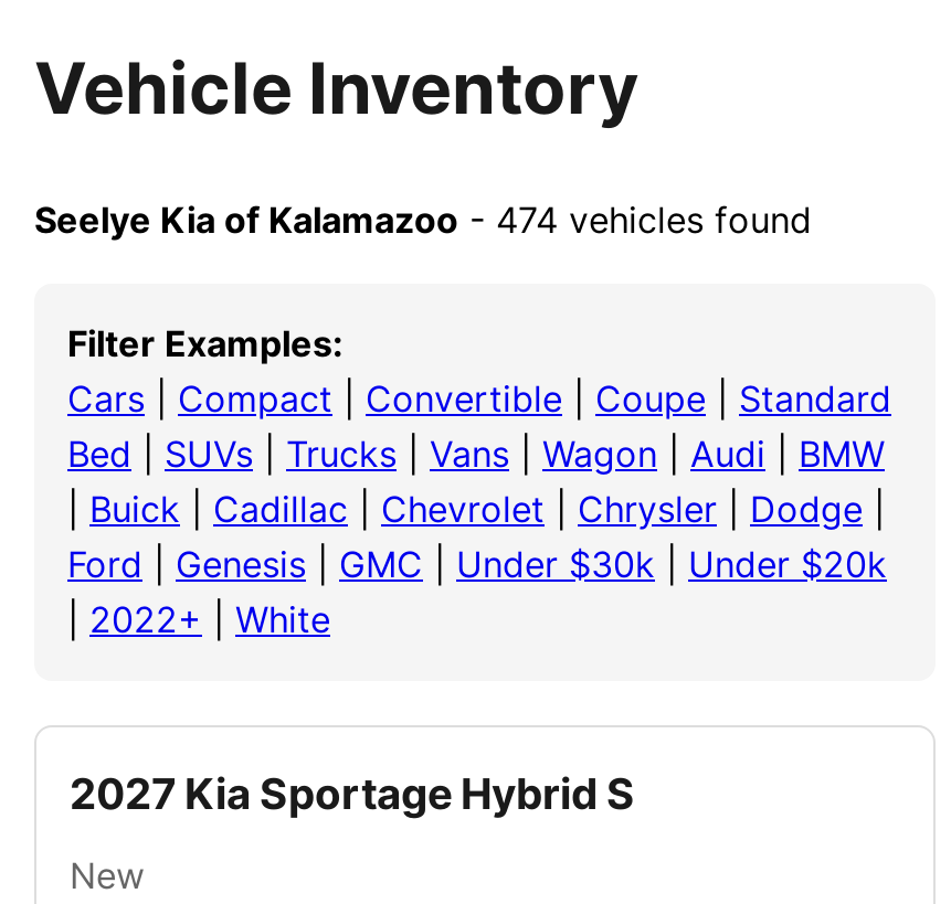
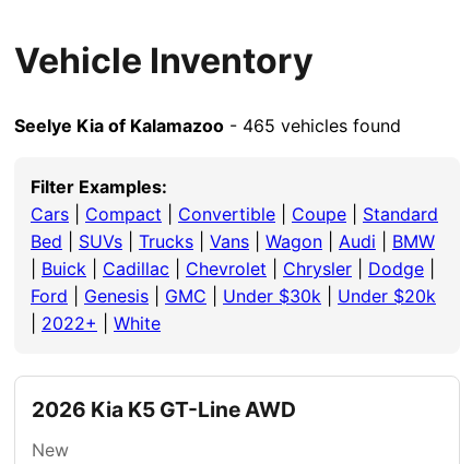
- Seelye Kia of Kalamazoo - 474 vehicles found
+ Seelye Kia of Kalamazoo - 465 vehicles found

- 2027 Kia Sportage Hybrid S
+ 2026 Kia K5 GT-Line AWD
